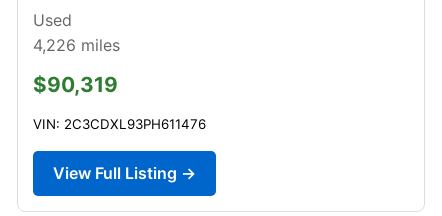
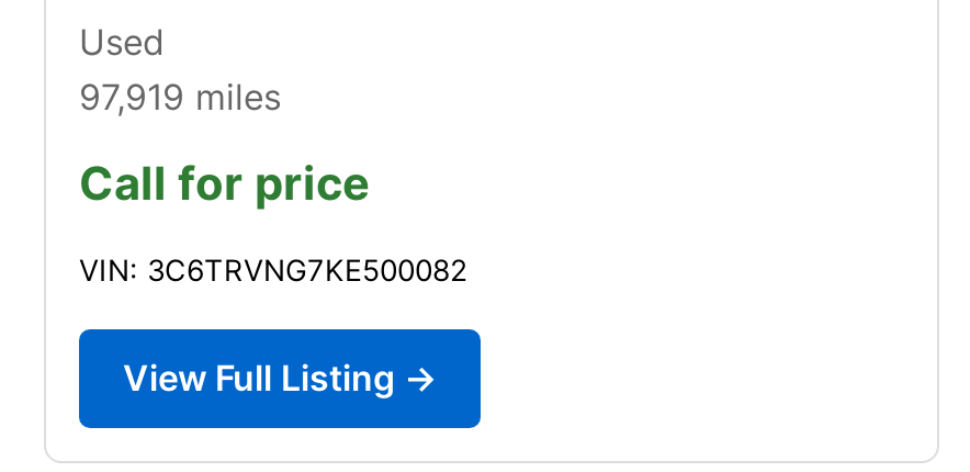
- 4,226 miles
+ 97,919 miles

- $90,319
+ Call for price

- VIN: 2C3CDXL93PH611476
+ VIN: 3C6TRVNG7KE500082
